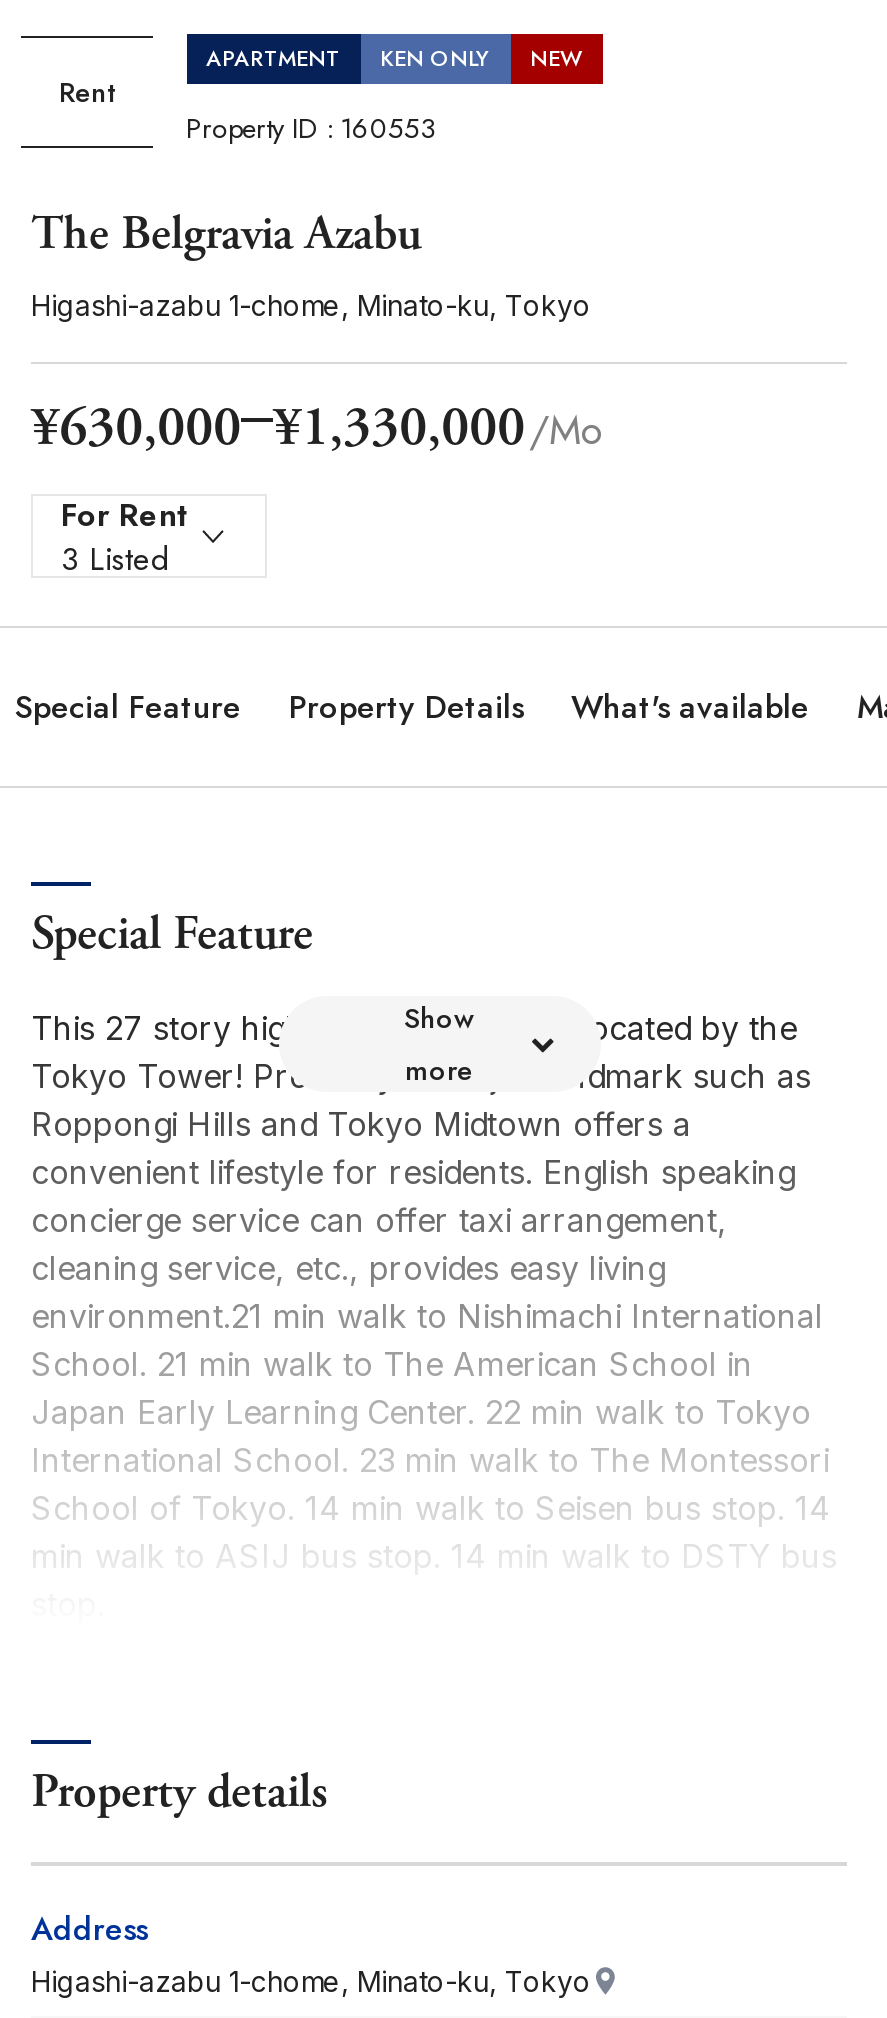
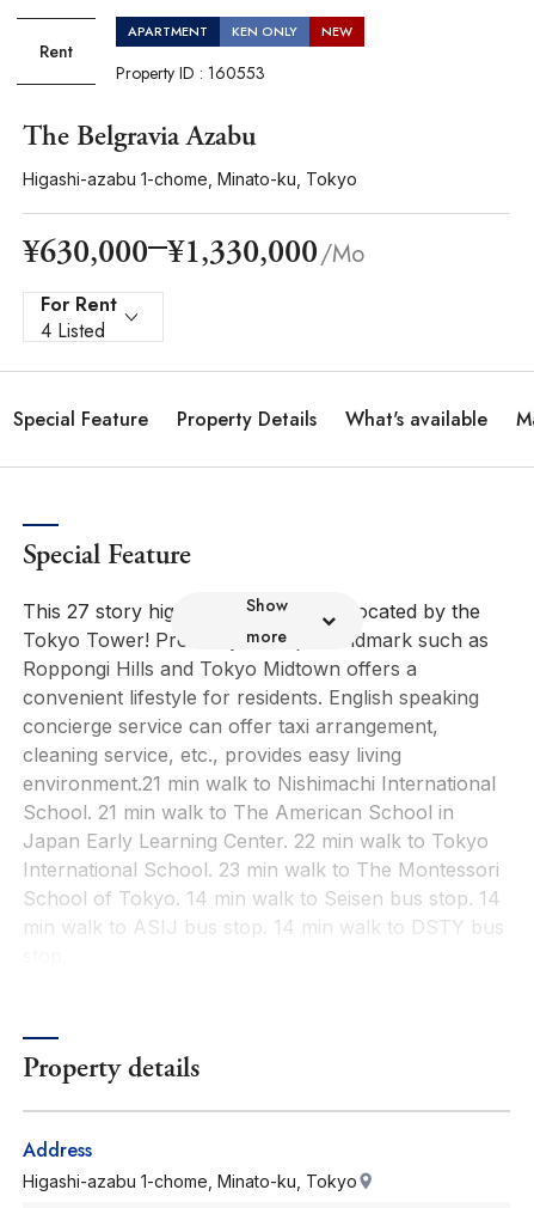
- 3 Listed
+ 4 Listed
